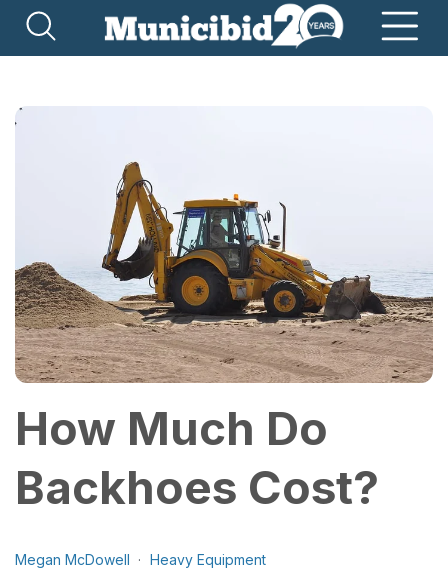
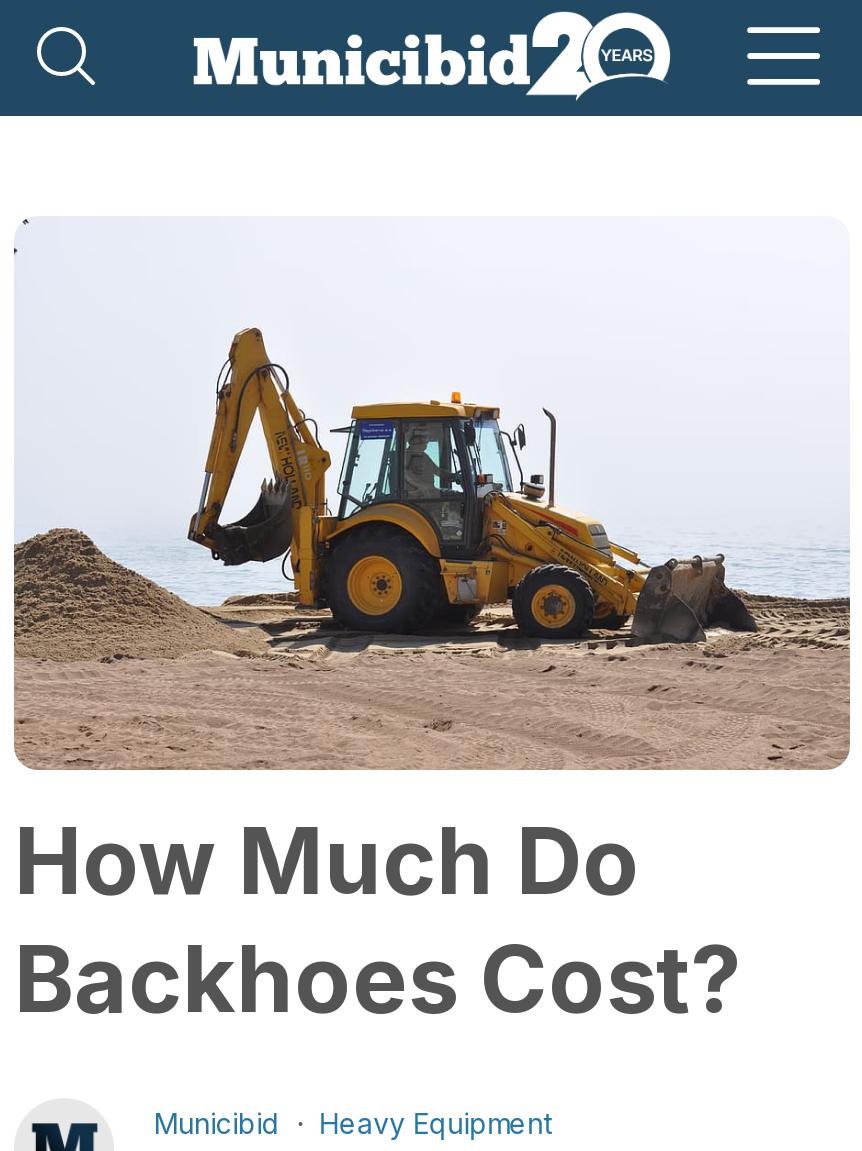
- Megan McDowell
+ Municibid
